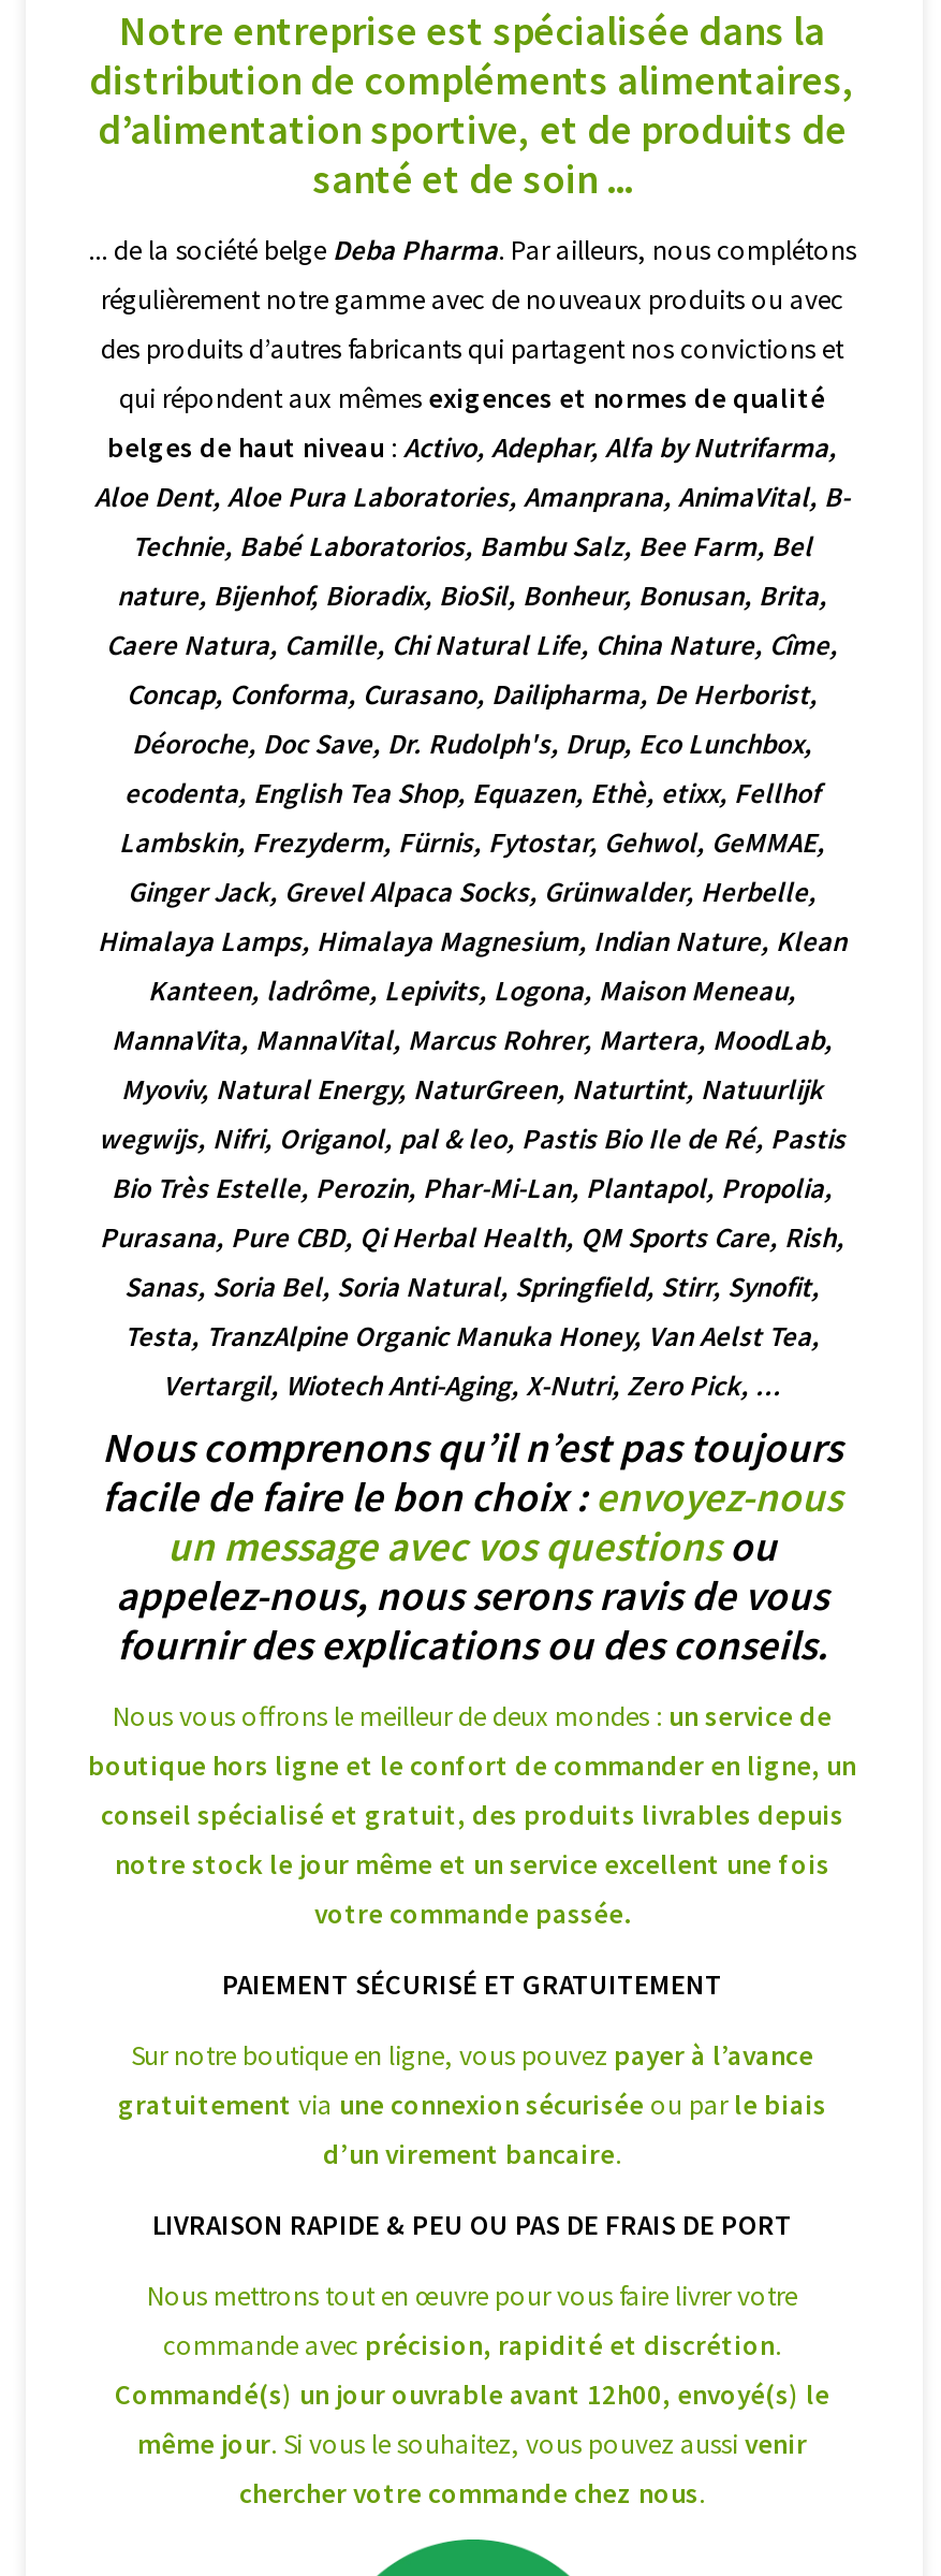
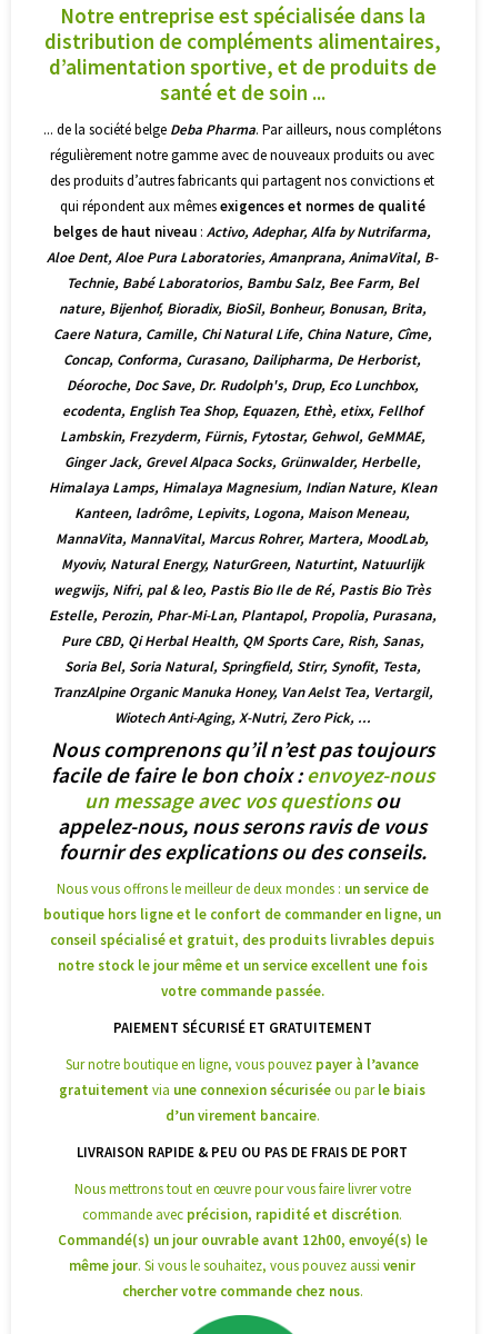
- wegwijs, Nifri, Origanol, pal & leo, Pastis Bio Ile de Ré, Pastis
- Bio Très Estelle, Perozin, Phar-Mi-Lan, Plantapol, Propolia,
- Purasana, Pure CBD, Qi Herbal Health, QM Sports Care, Rish,
- Sanas, Soria Bel, Soria Natural, Springfield, Stirr, Synofit,
- Testa, TranzAlpine Organic Manuka Honey, Van Aelst Tea,
- Vertargil, Wiotech Anti-Aging, X-Nutri, Zero Pick, ...
+ wegwijs, Nifri, pal & leo, Pastis Bio Ile de Ré, Pastis Bio Très
+ Estelle, Perozin, Phar-Mi-Lan, Plantapol, Propolia, Purasana,
+ Pure CBD, Qi Herbal Health, QM Sports Care, Rish, Sanas,
+ Soria Bel, Soria Natural, Springfield, Stirr, Synofit, Testa,
+ TranzAlpine Organic Manuka Honey, Van Aelst Tea, Vertargil,
+ Wiotech Anti-Aging, X-Nutri, Zero Pick, ...
